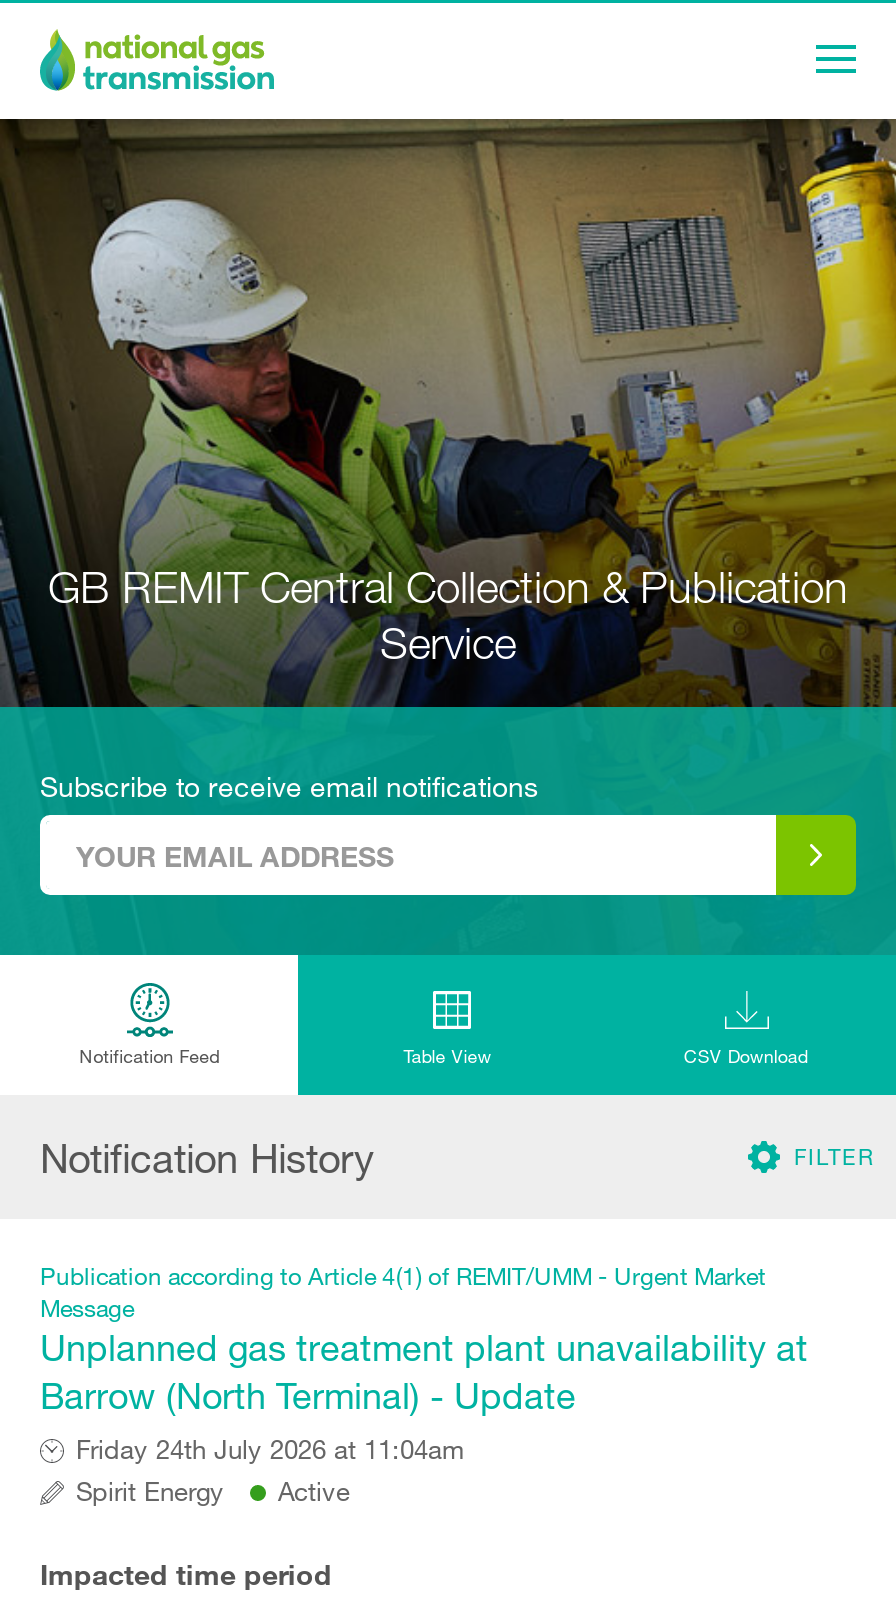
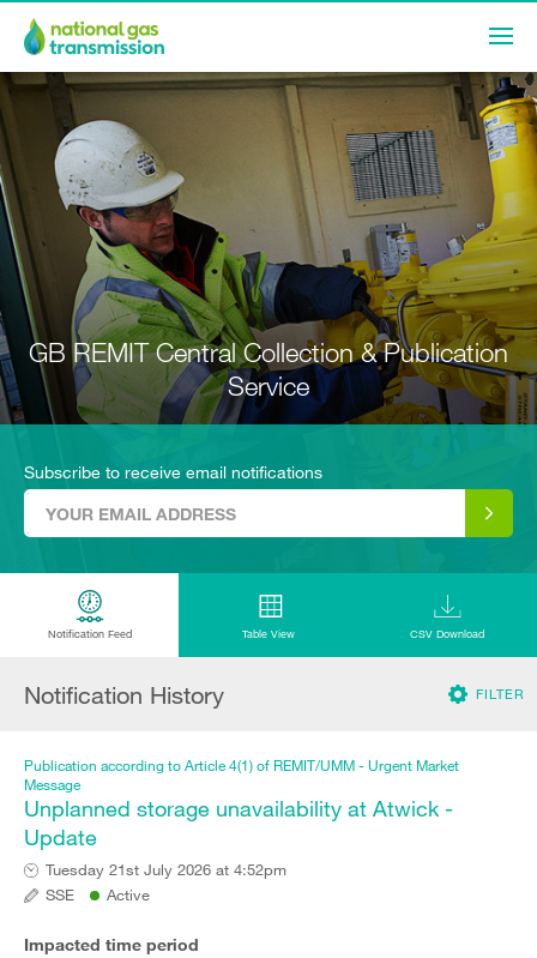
- Unplanned gas treatment plant unavailability at
- Barrow (North Terminal) - Update
- Friday 24th July 2026 at 11:04am
- Spirit Energy
+ Unplanned storage unavailability at Atwick -
+ Update
+ Tuesday 21st July 2026 at 4:52pm
+ SSE
